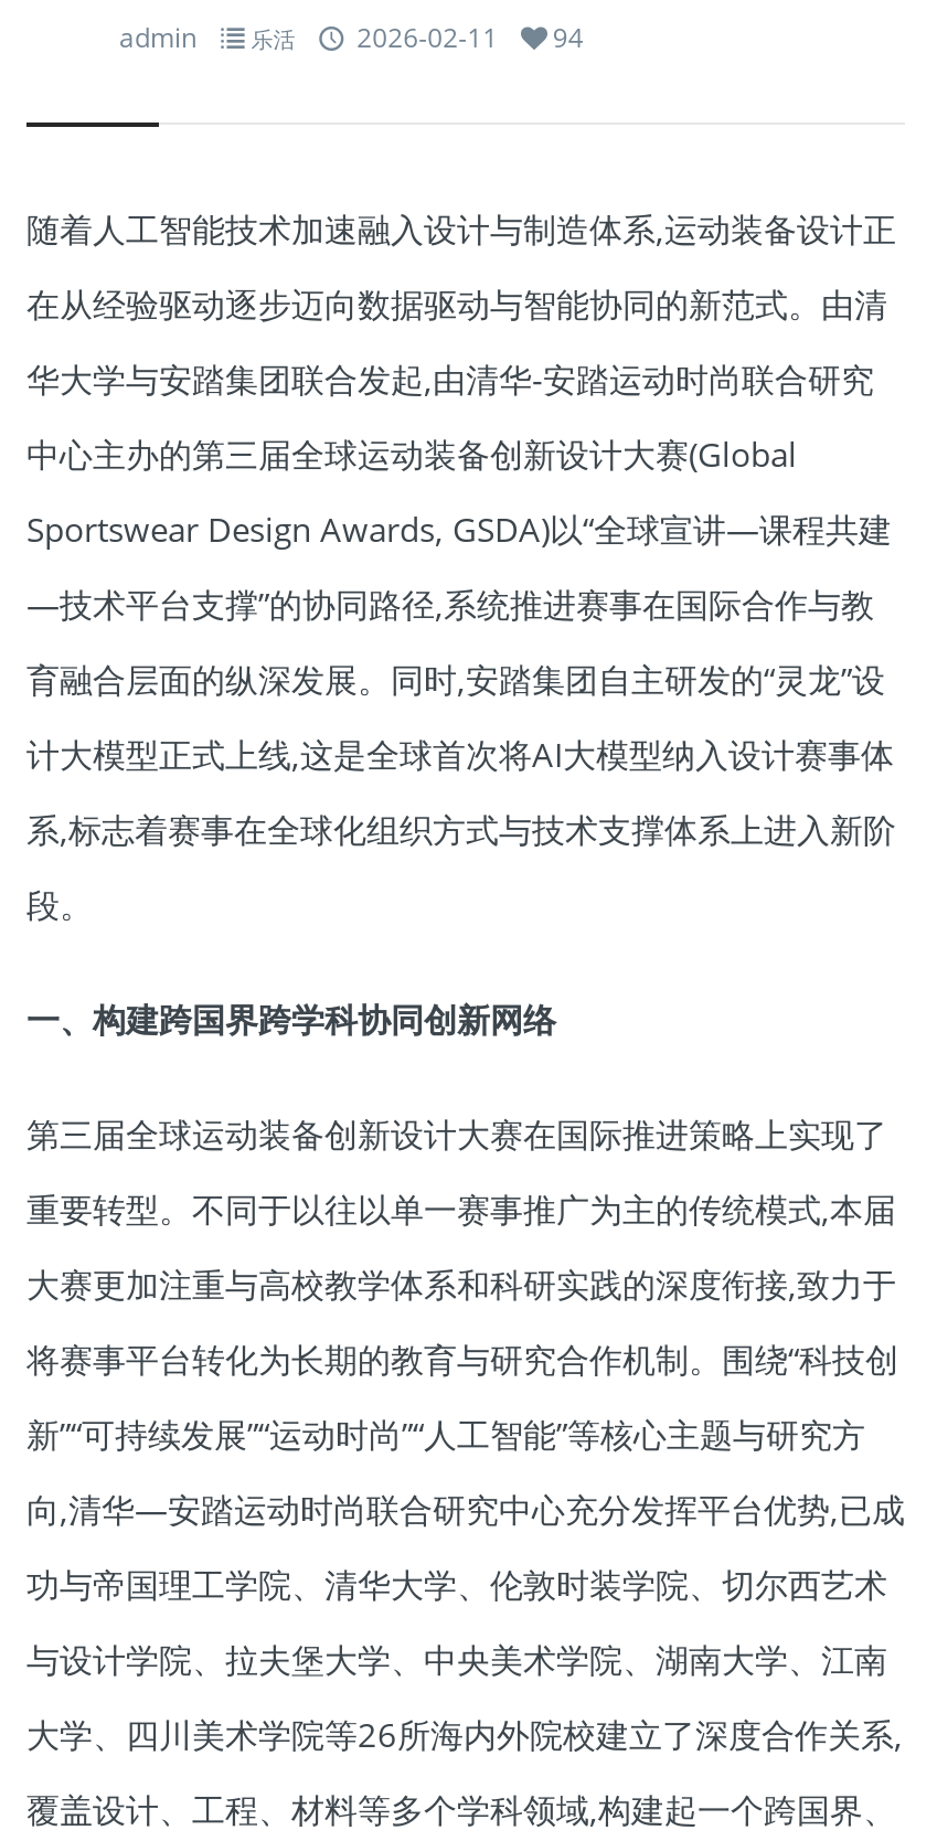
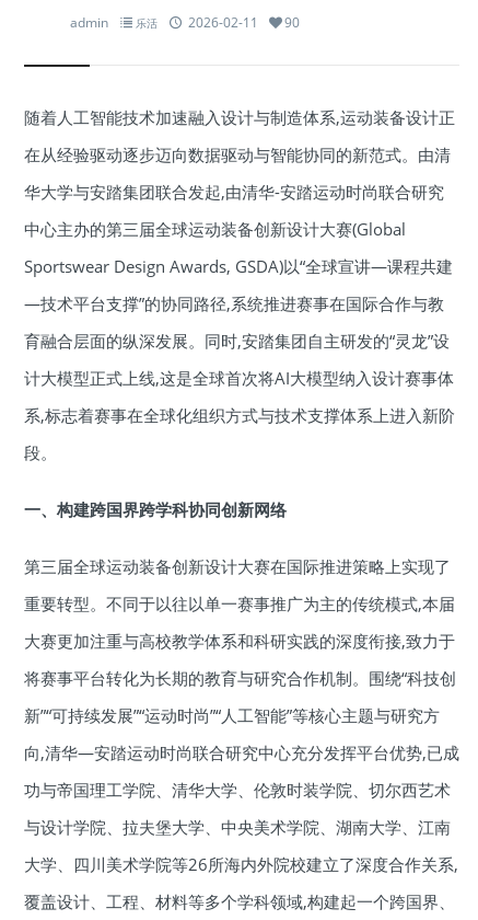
- admin 乐活 2026-02-11 94
+ admin 乐活 2026-02-11 90
